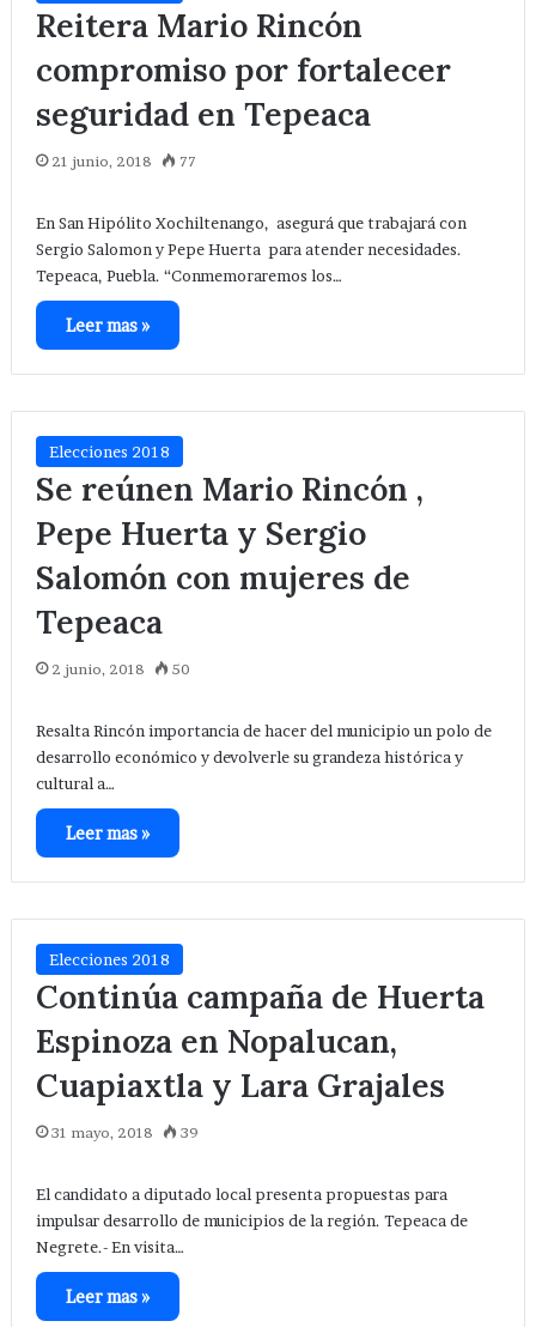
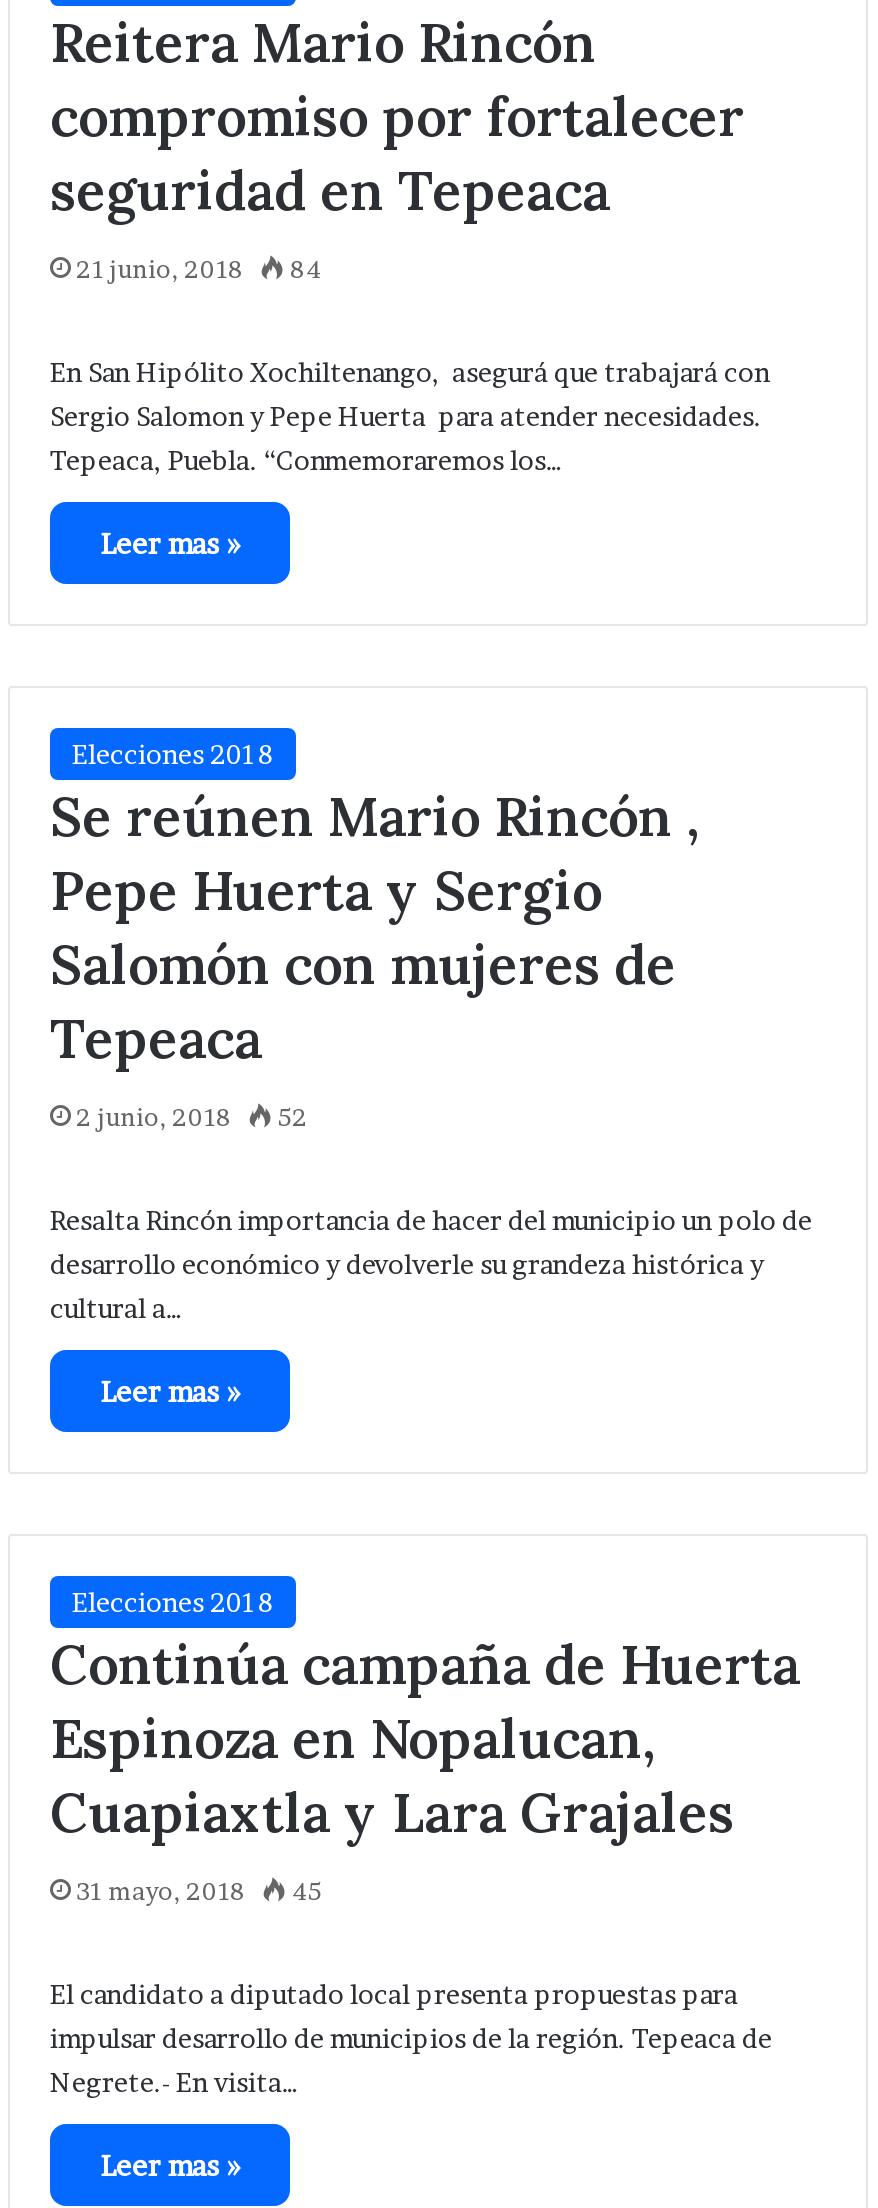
- 21 junio, 2018 77
+ 21 junio, 2018 84

- 2 junio, 2018 50
+ 2 junio, 2018 52

- 31 mayo, 2018 39
+ 31 mayo, 2018 45
